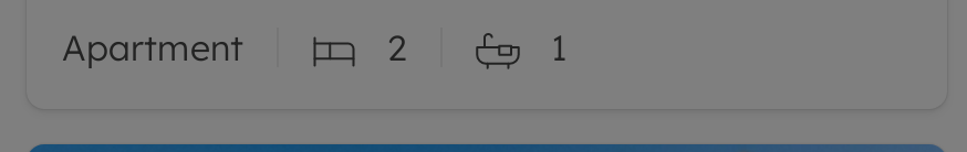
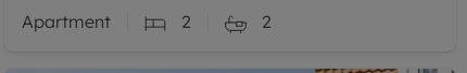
- 1
+ 2
